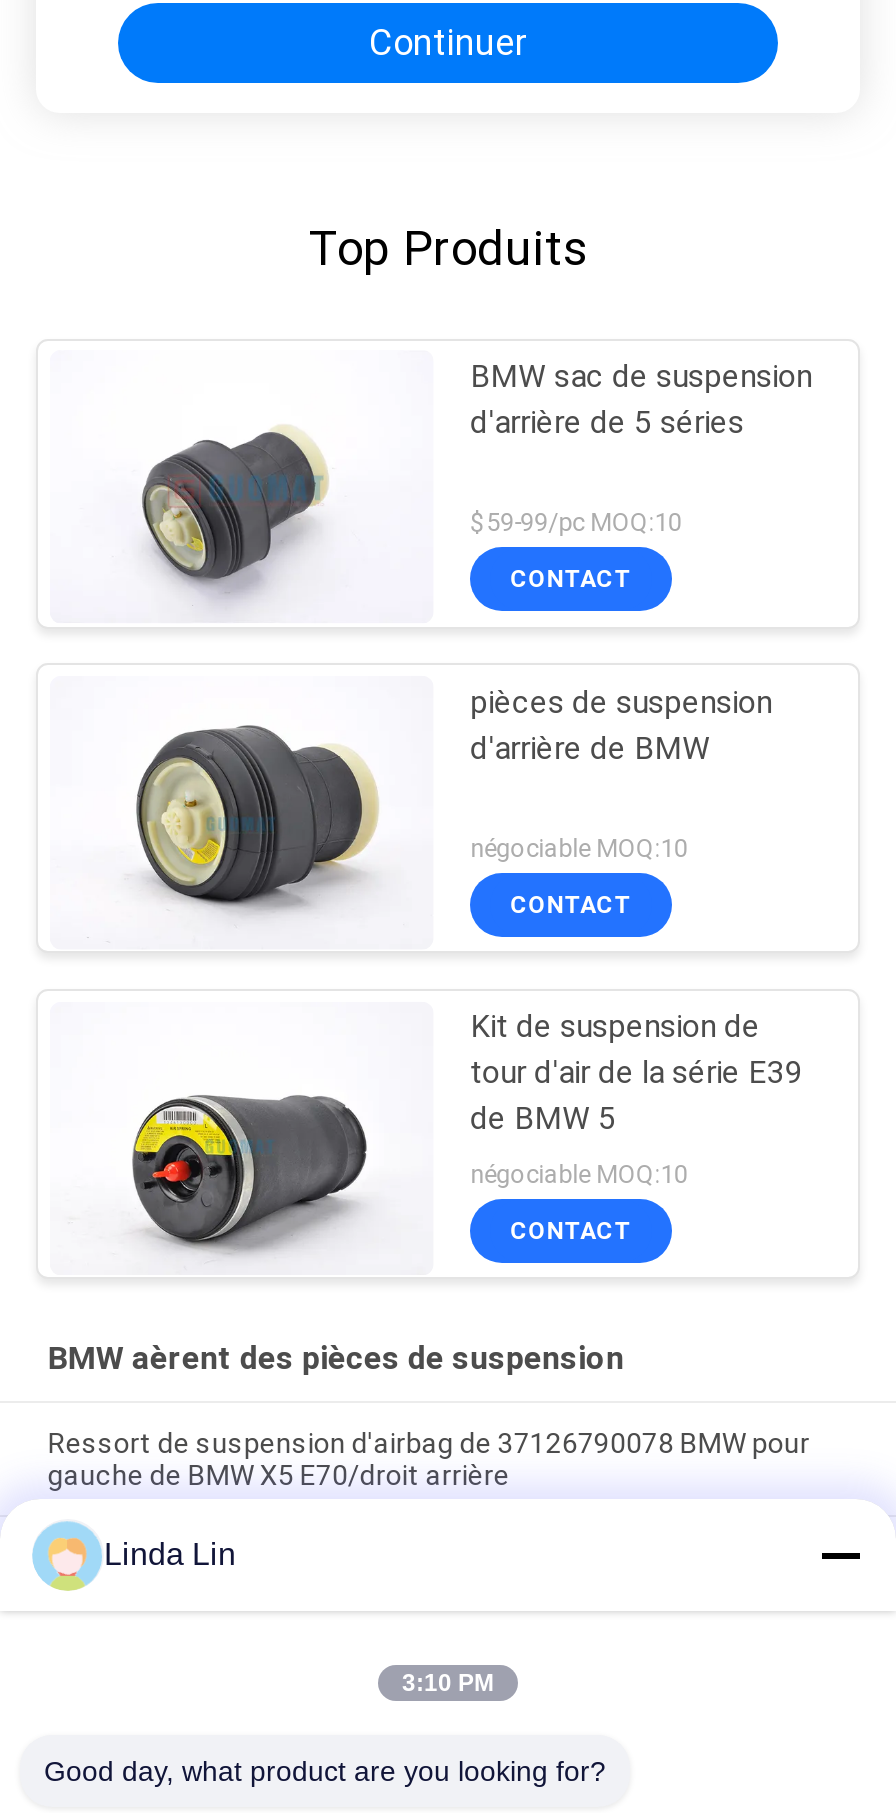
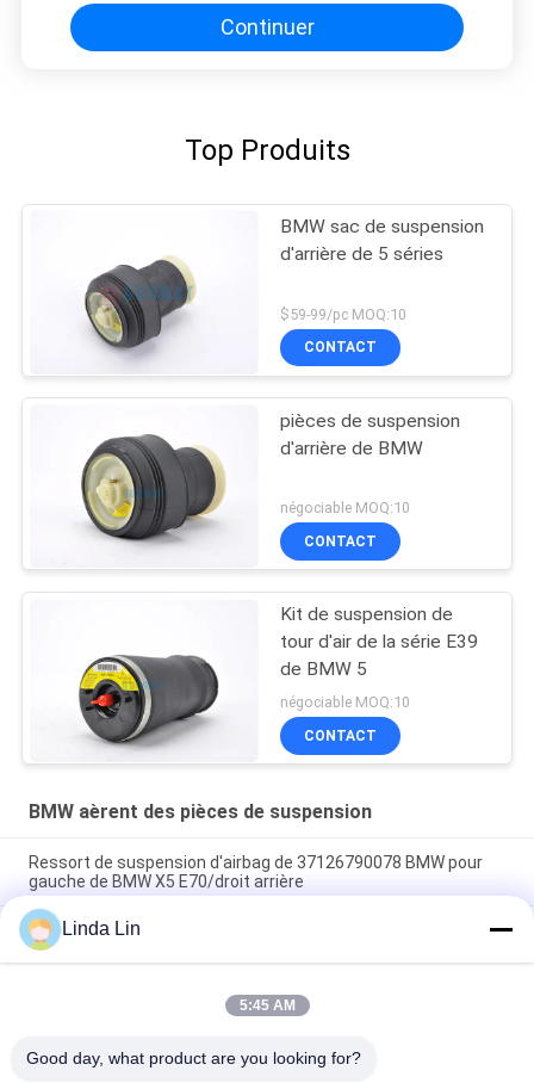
- 3:10 PM
+ 5:45 AM
